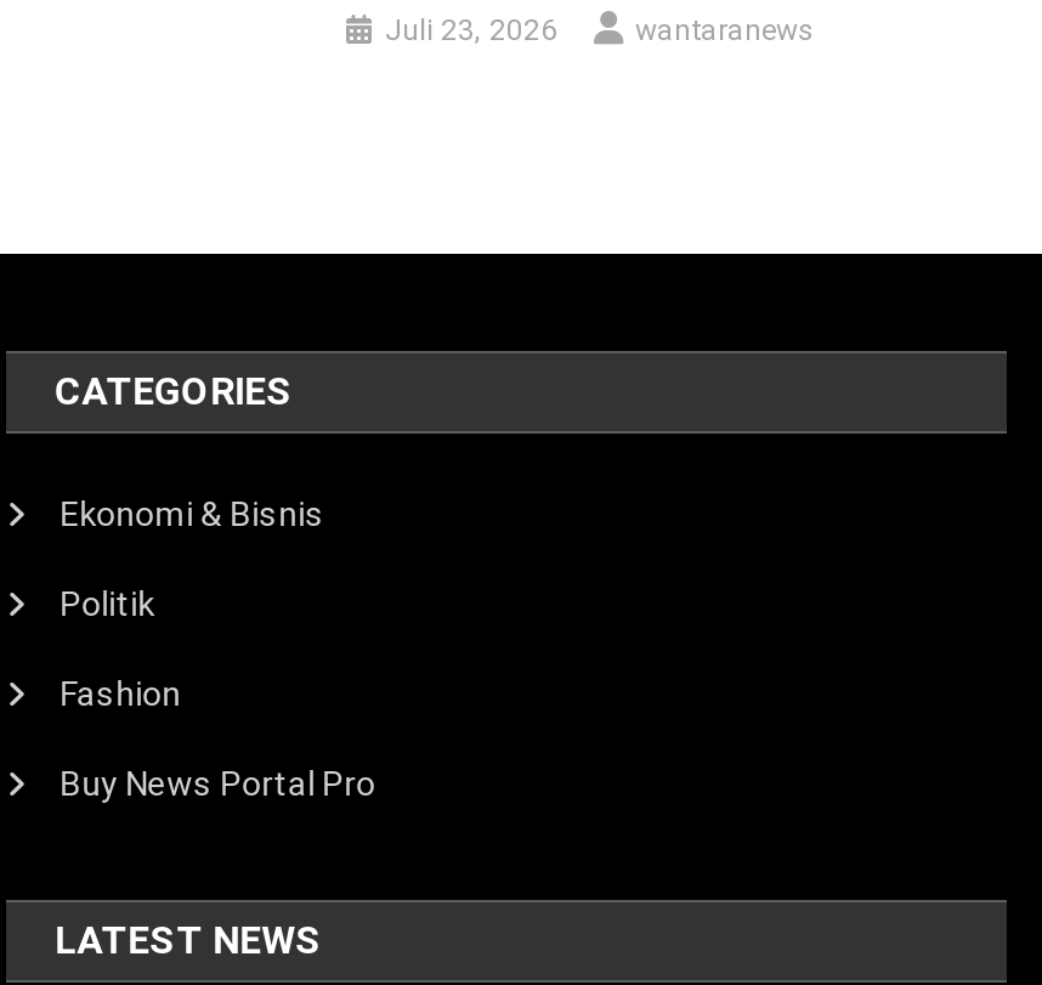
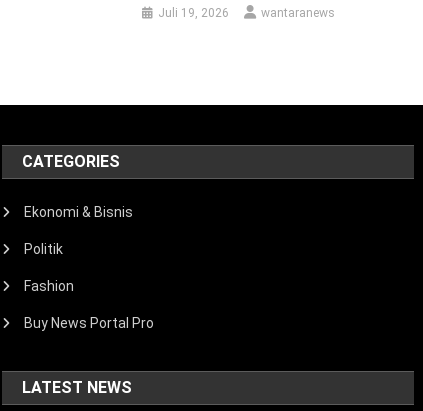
- Juli 23, 2026
+ Juli 19, 2026
